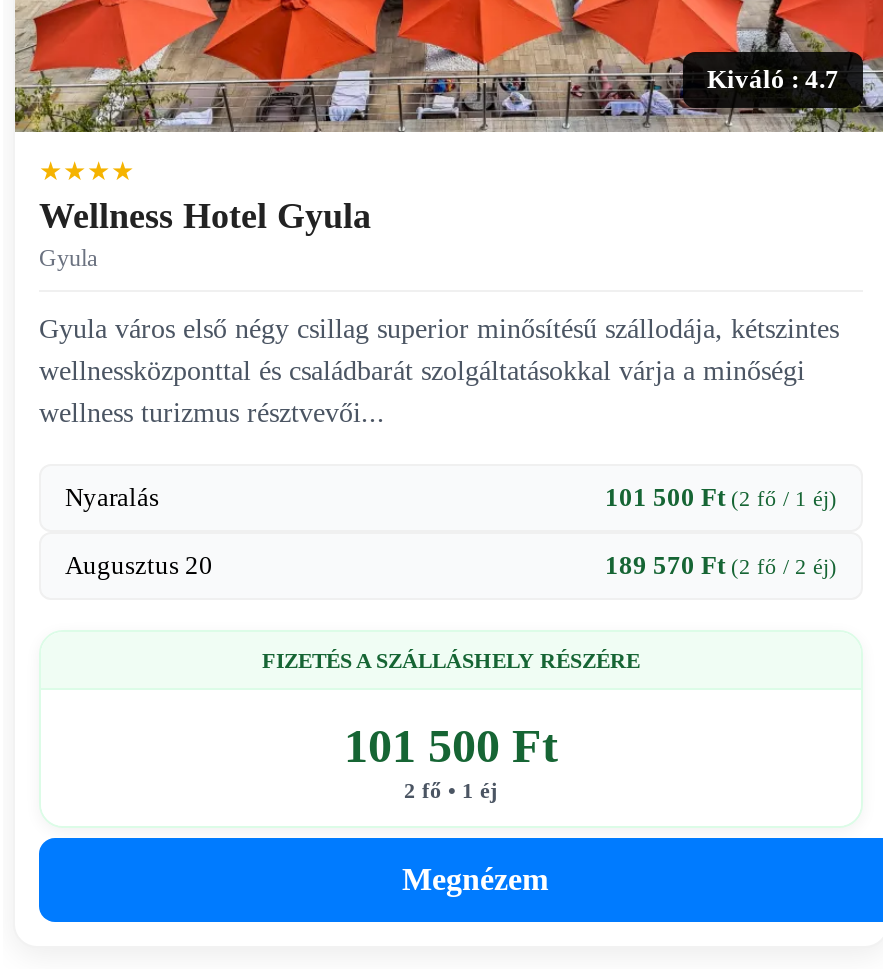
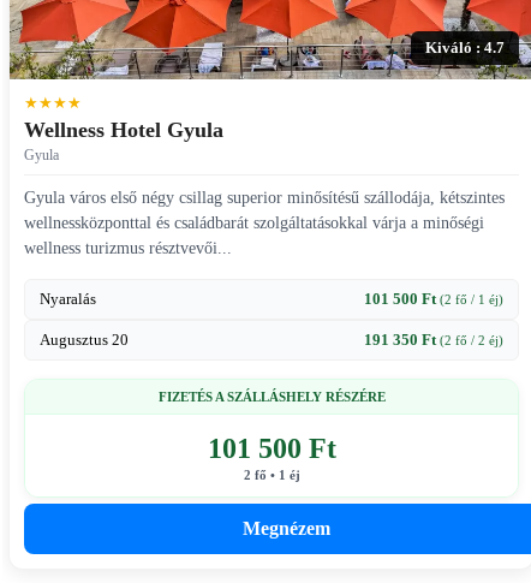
- 189 570 Ft (2 fő / 2 éj)
+ 191 350 Ft (2 fő / 2 éj)
